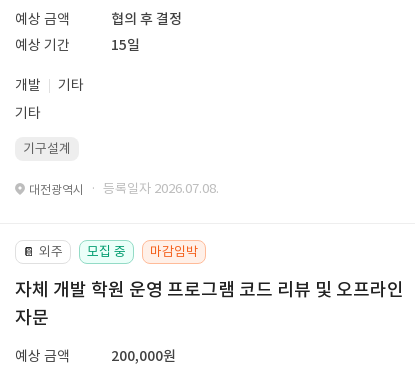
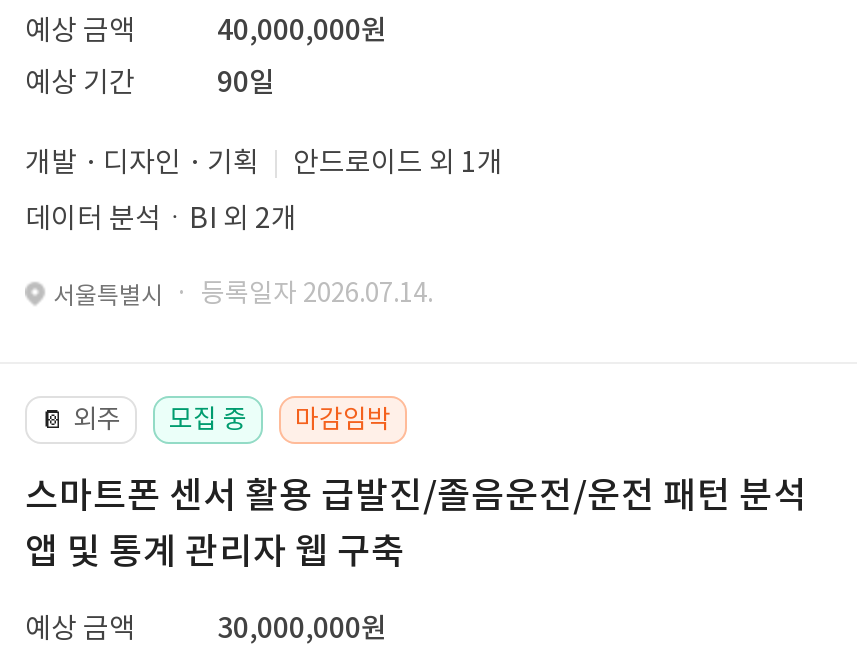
- 협의 후 결정
+ 40,000,000원

- 15일
- 개발
- 기타
- 기타
- 기구설계
- 대전광역시 · 등록일자 2026.07.08.
+ 90일
+ 개발 · 디자인 · 기획
+ 안드로이드 외 1개
+ 데이터 분석ㆍBI 외 2개
+ 서울특별시 · 등록일자 2026.07.14.

- 자체 개발 학원 운영 프로그램 코드 리뷰 및 오프라인
- 자문
+ 스마트폰 센서 활용 급발진/졸음운전/운전 패턴 분석
+ 앱 및 통계 관리자 웹 구축

- 200,000원
+ 30,000,000원
